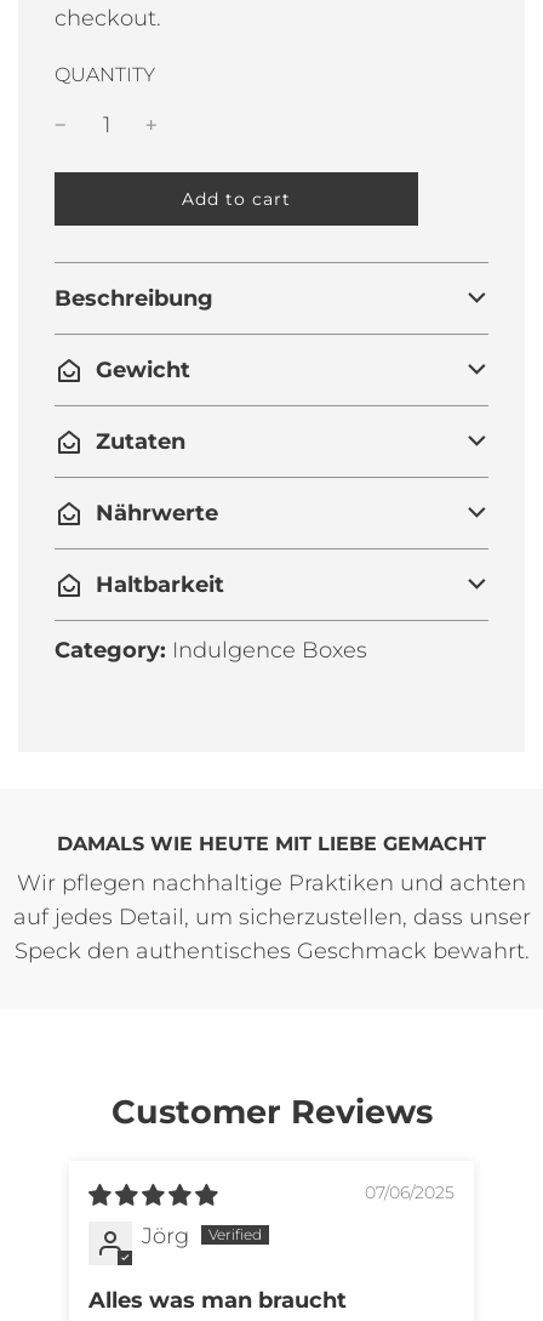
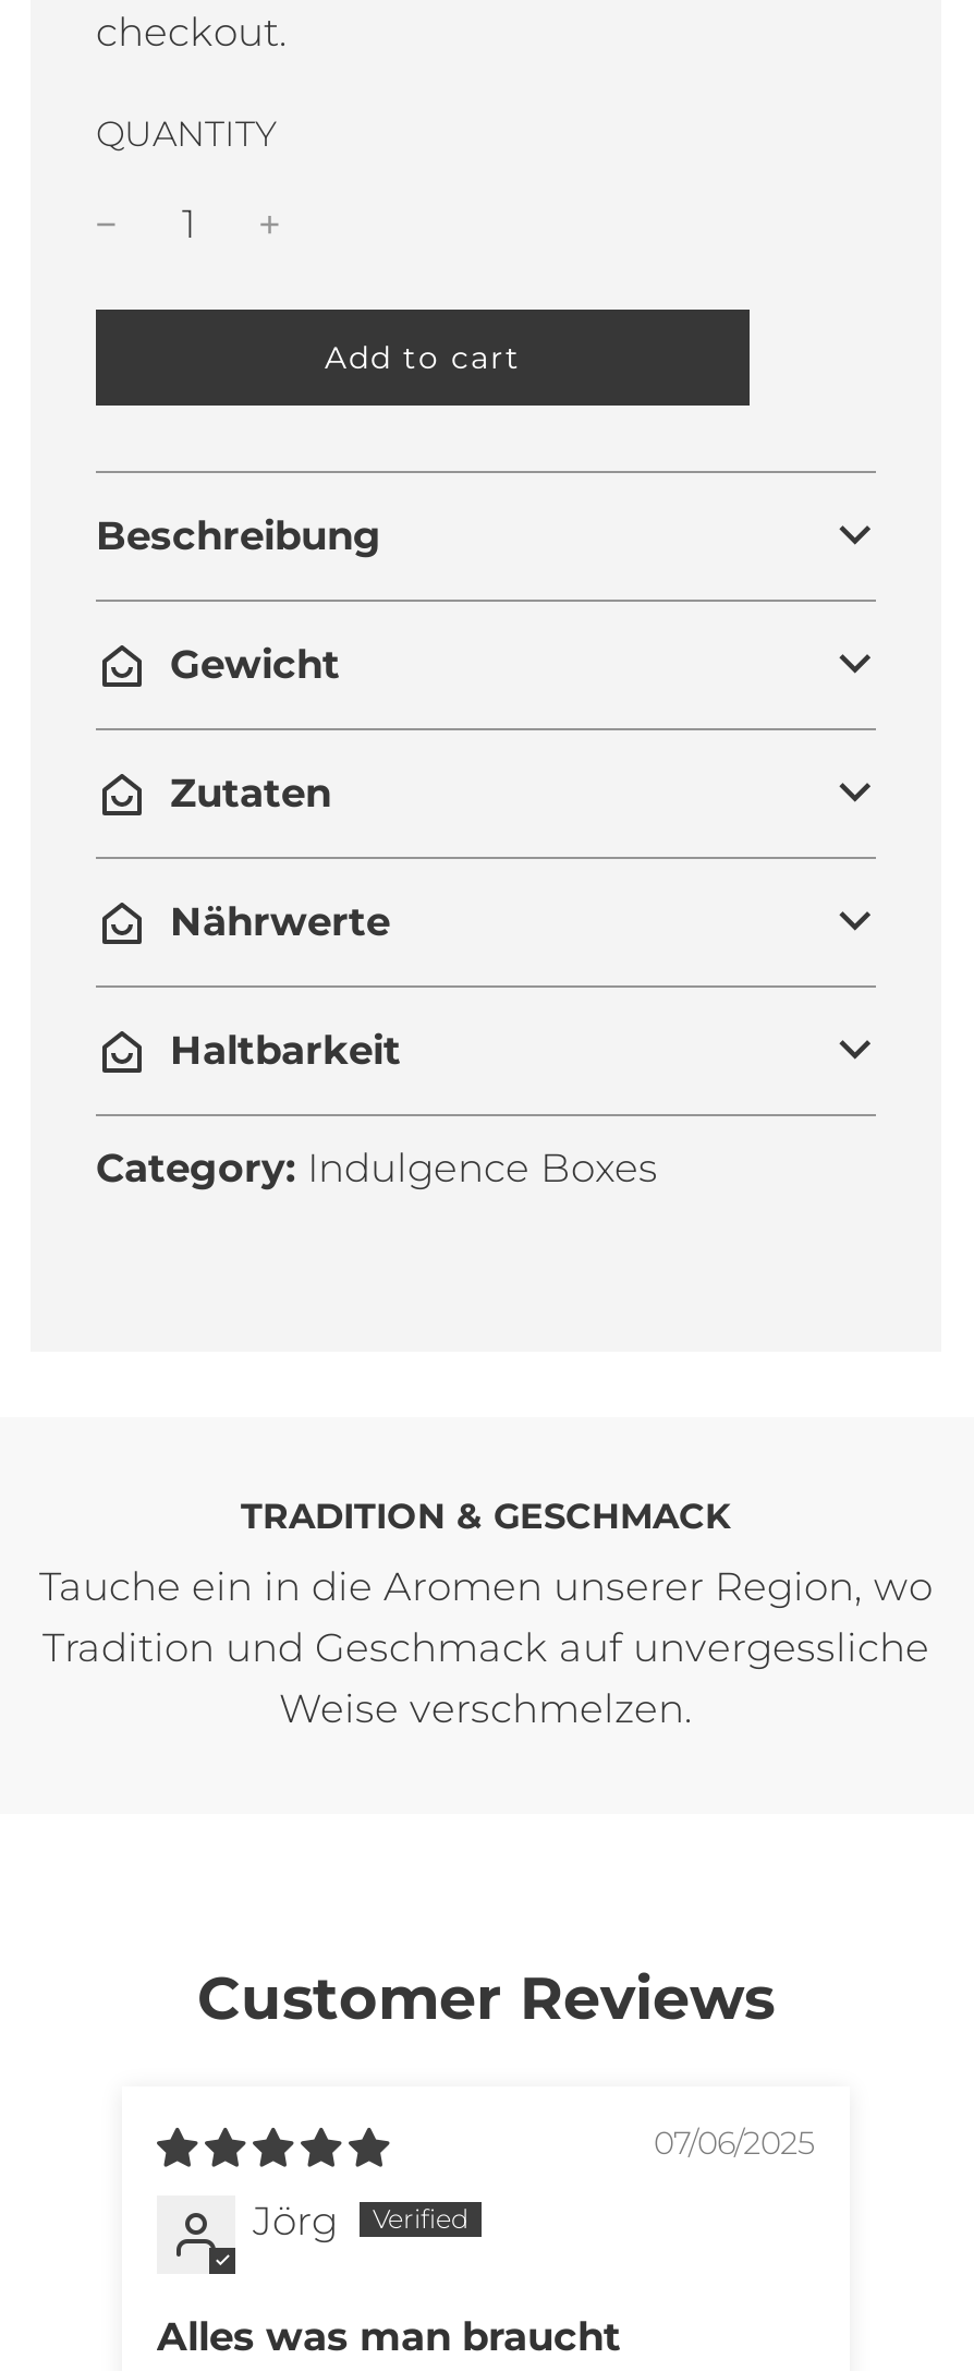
- DAMALS WIE HEUTE MIT LIEBE GEMACHT
+ TRADITION & GESCHMACK

- Wir pflegen nachhaltige Praktiken und achten
- auf jedes Detail, um sicherzustellen, dass unser
- Speck den authentisches Geschmack bewahrt.
+ Tauche ein in die Aromen unserer Region, wo
+ Tradition und Geschmack auf unvergessliche
+ Weise verschmelzen.
